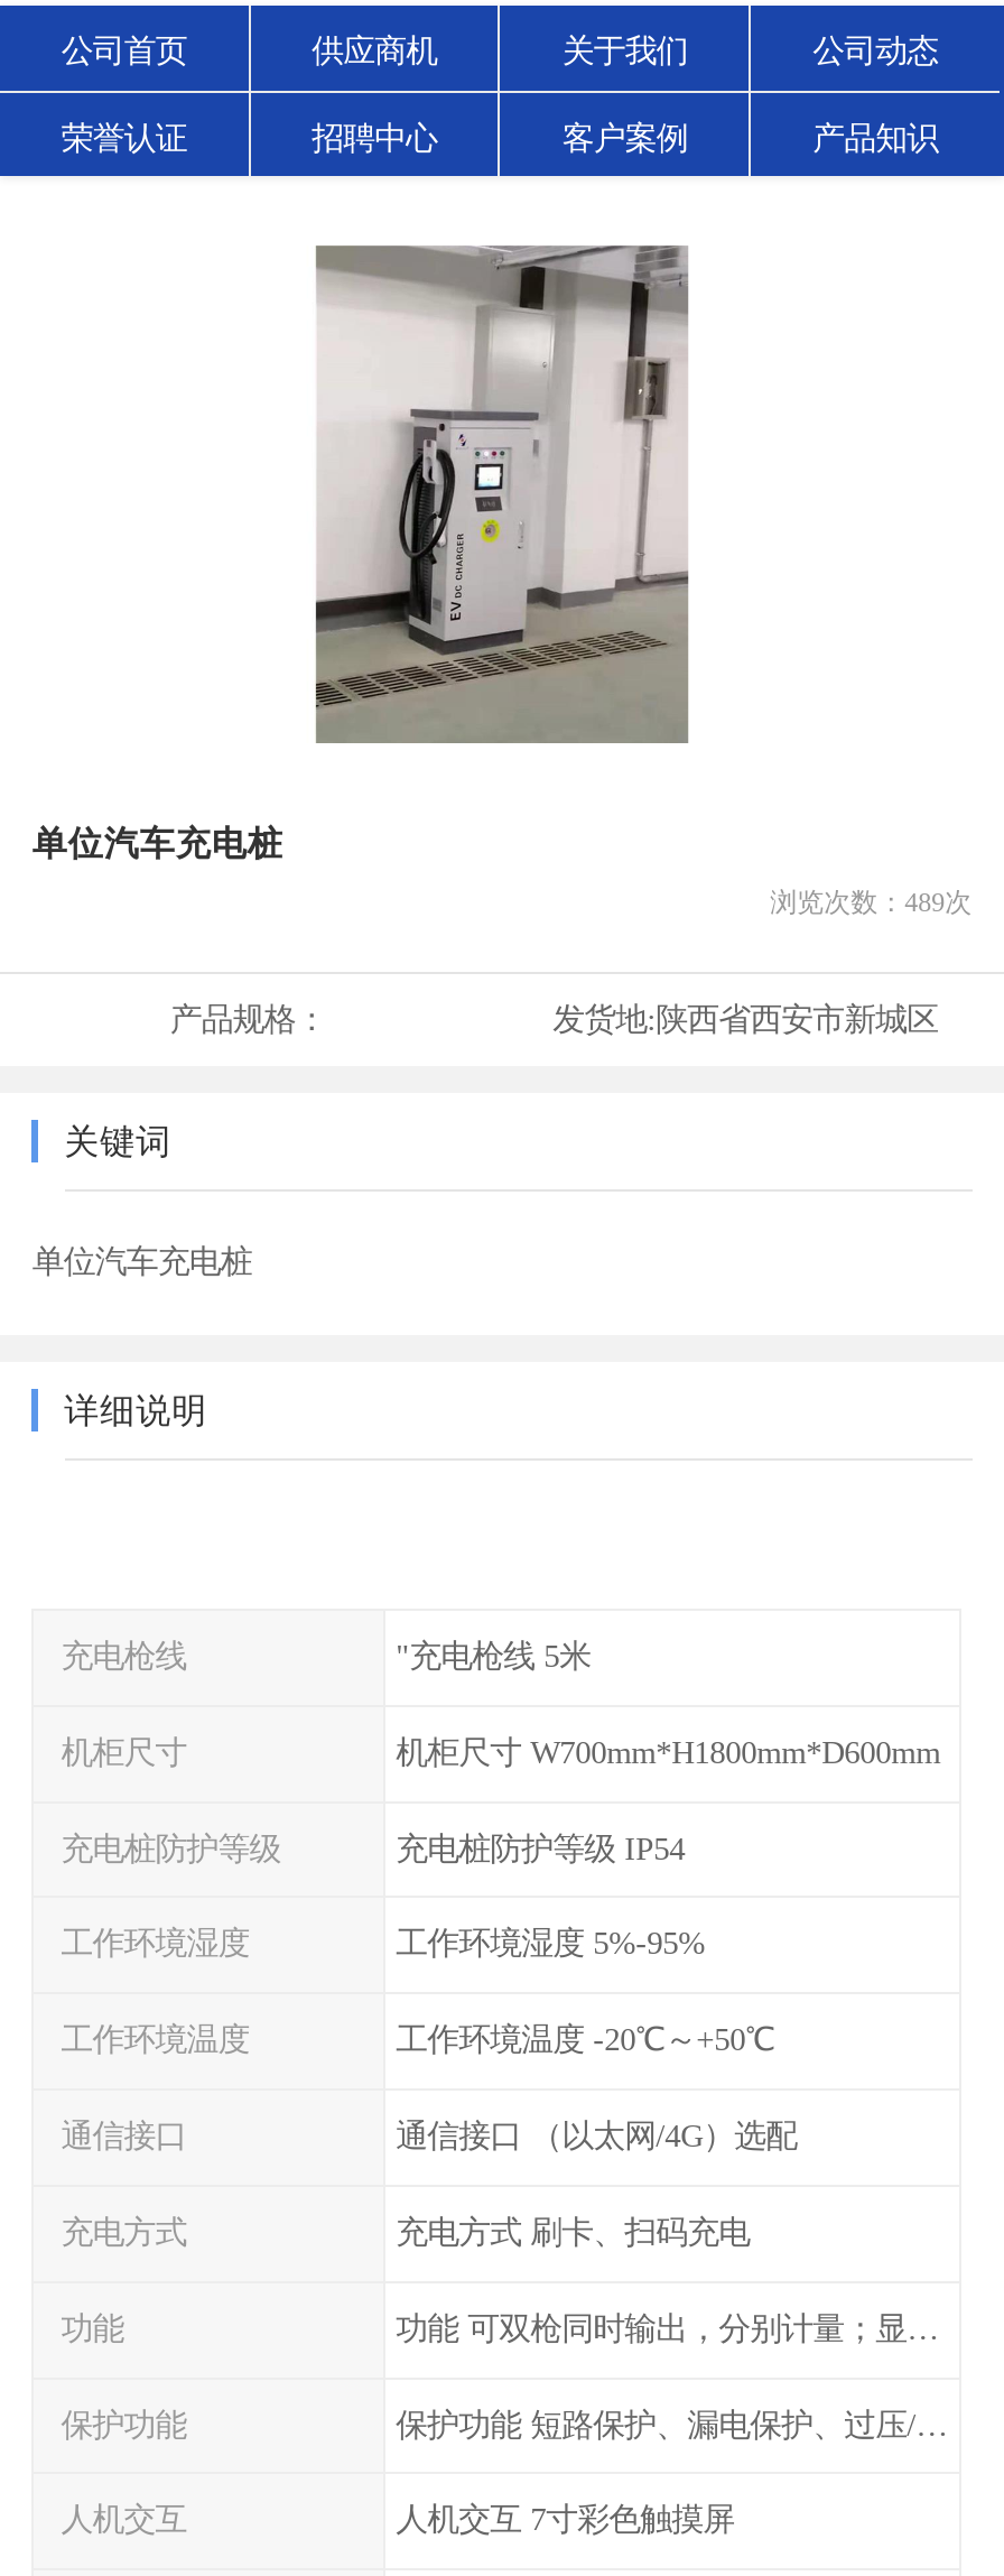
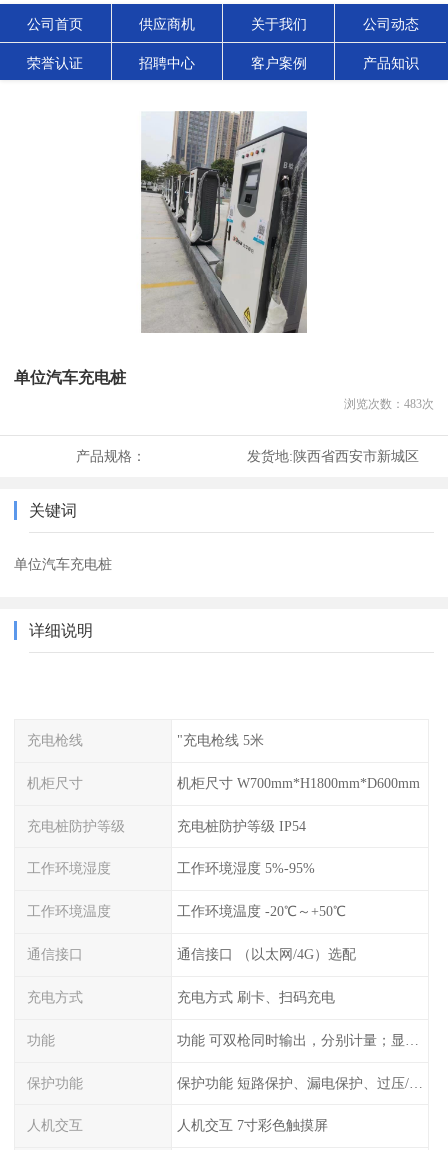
- [image]
+ [image]

- 浏览次数：489次
+ 浏览次数：483次
